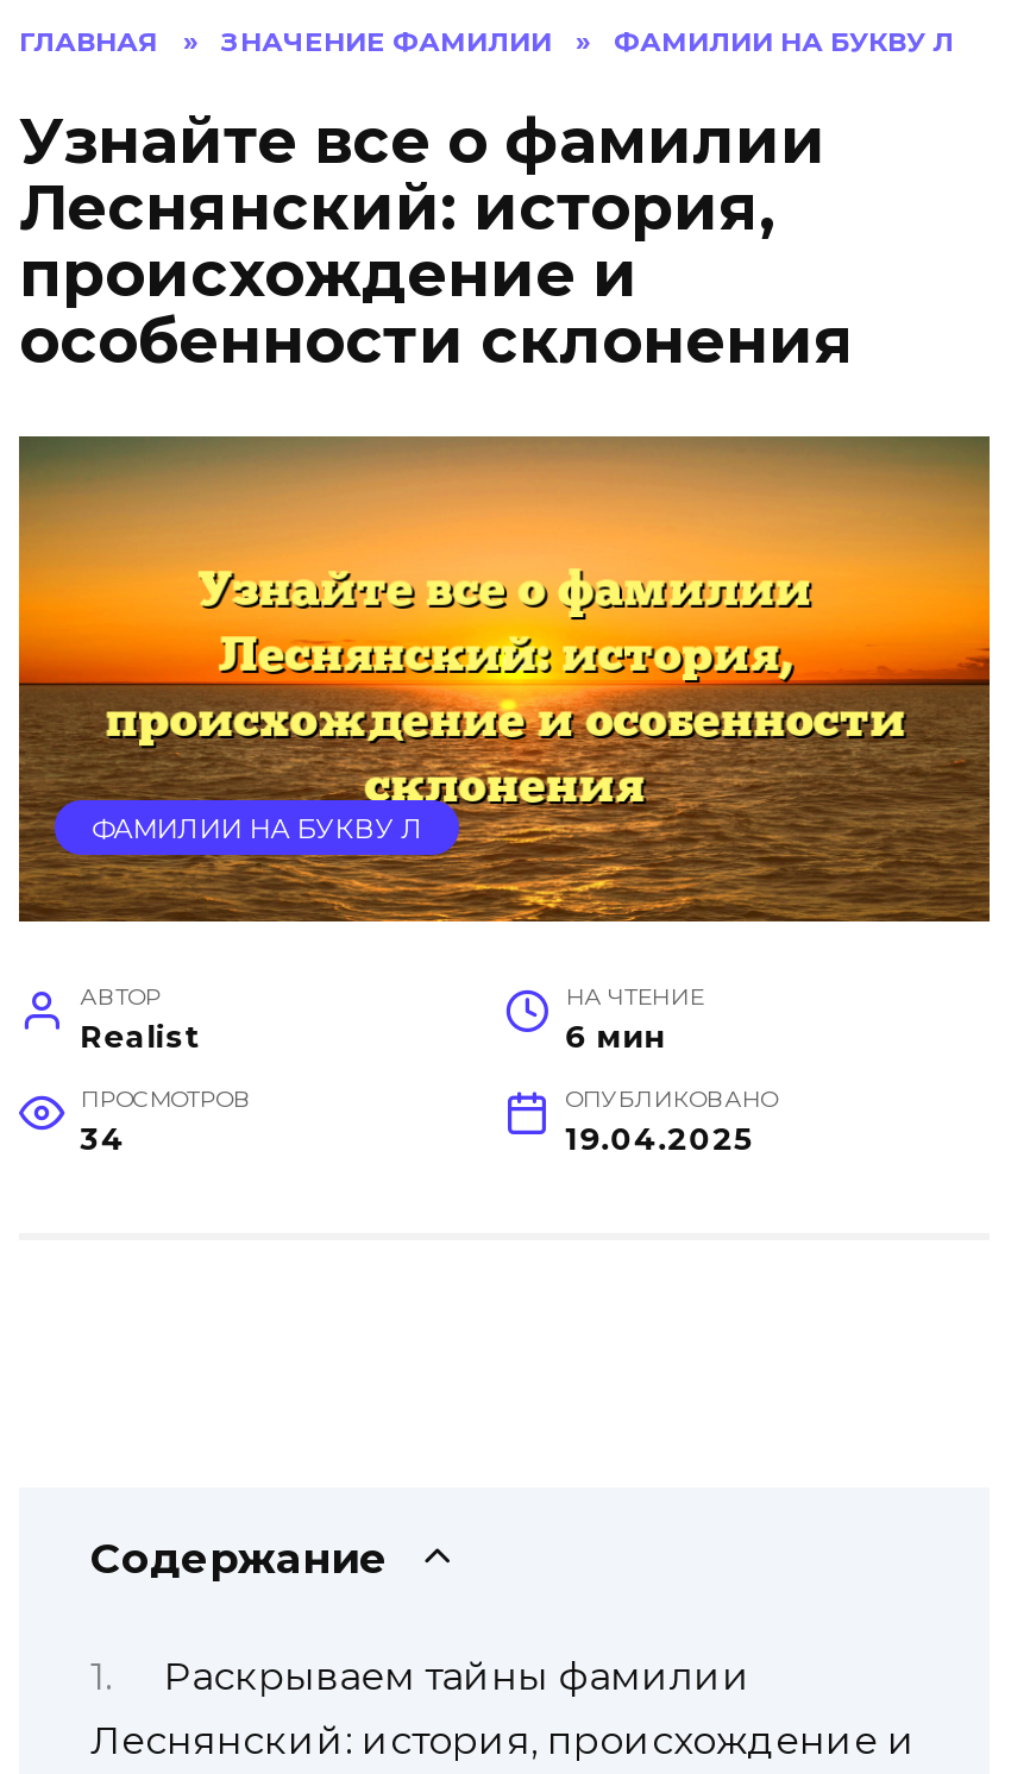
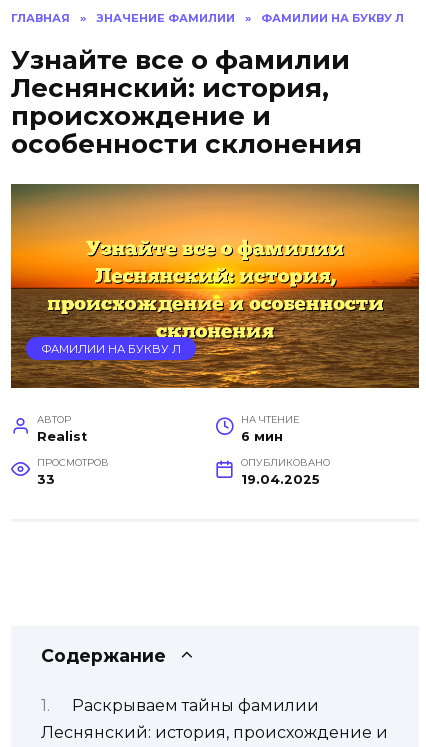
- 34
+ 33
